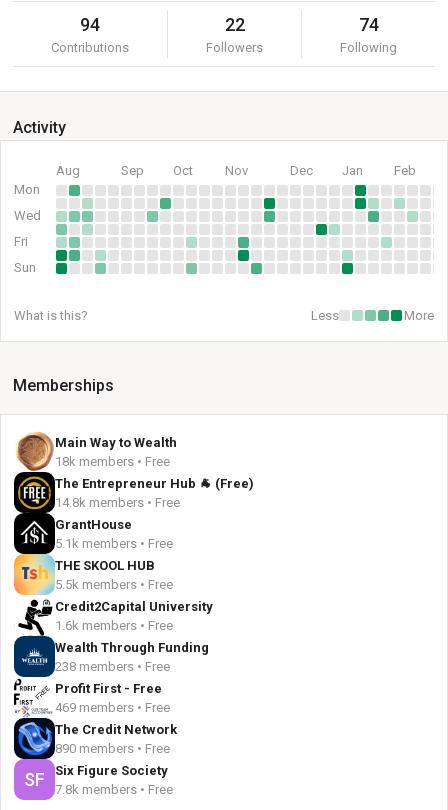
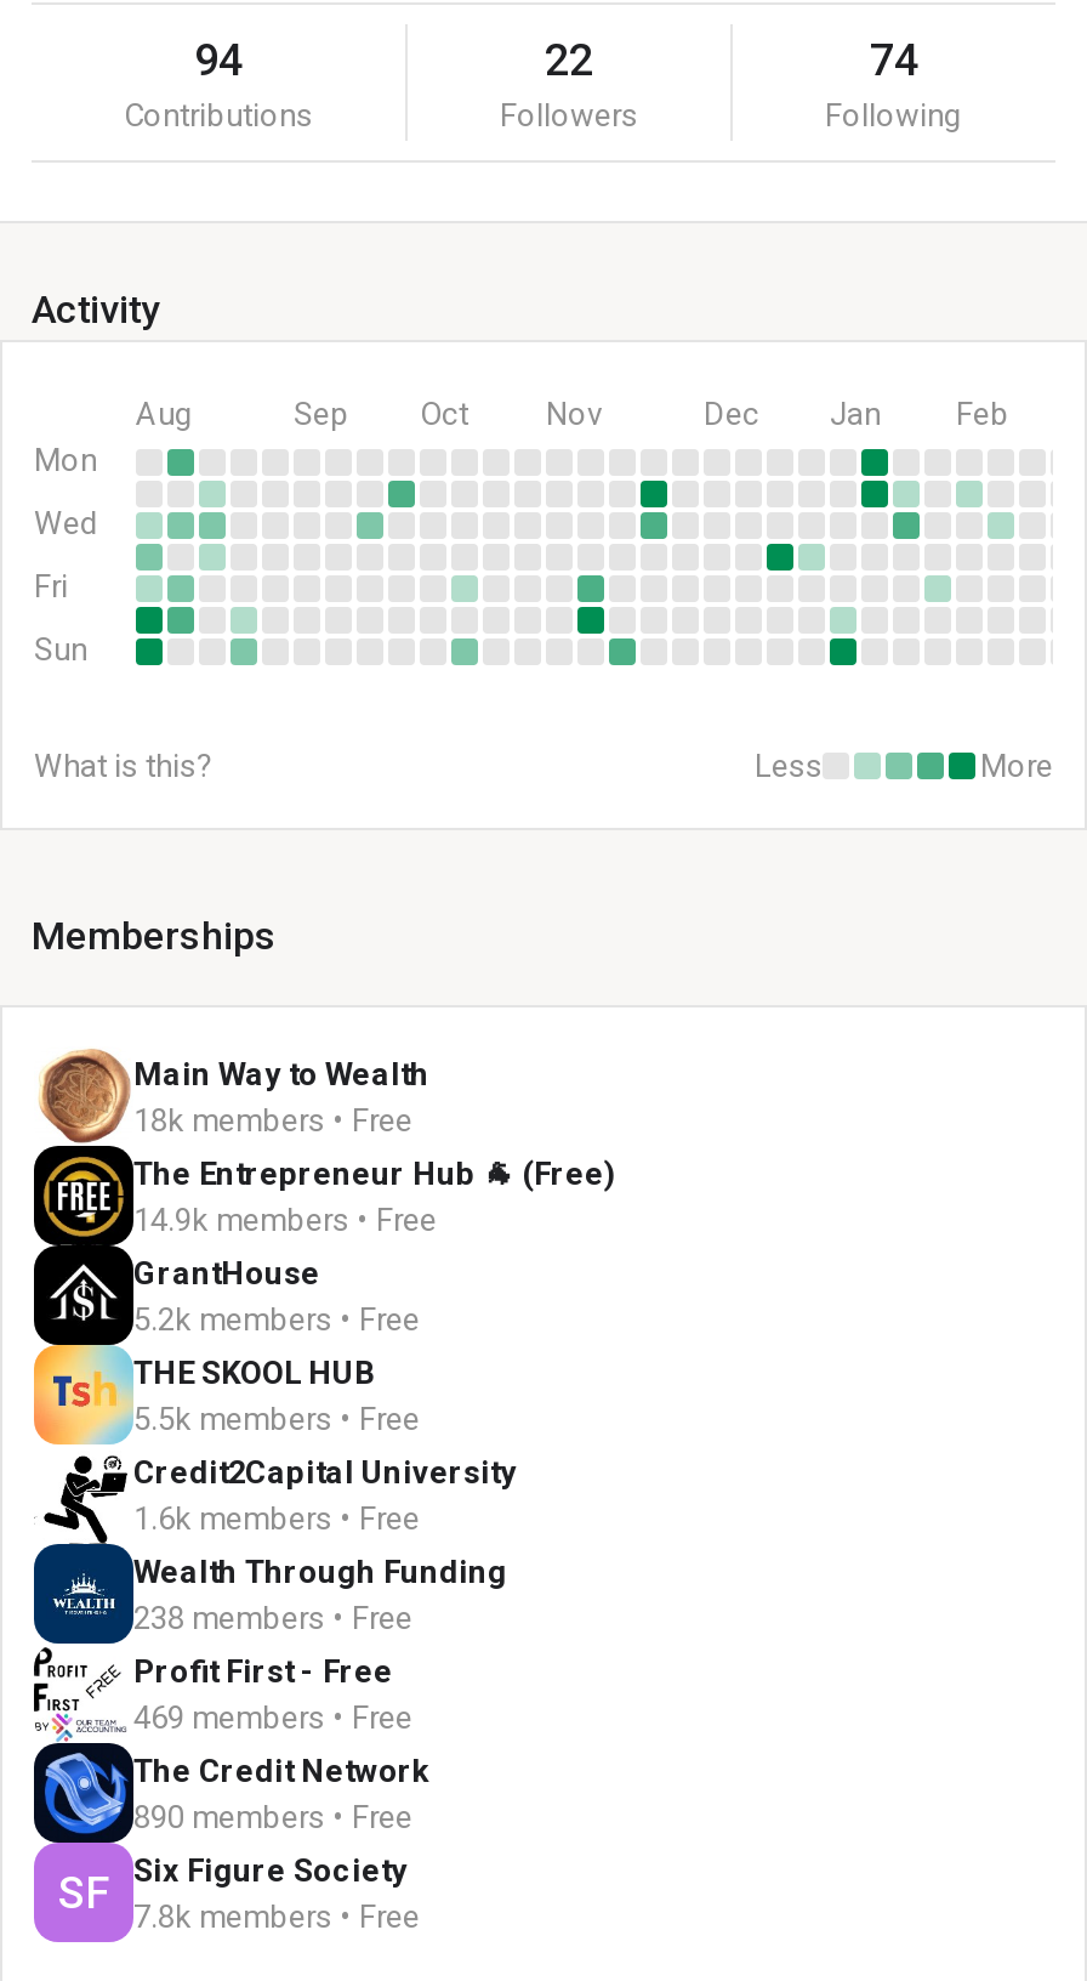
- 14.8k members • Free
+ 14.9k members • Free

- 5.1k members • Free
+ 5.2k members • Free
